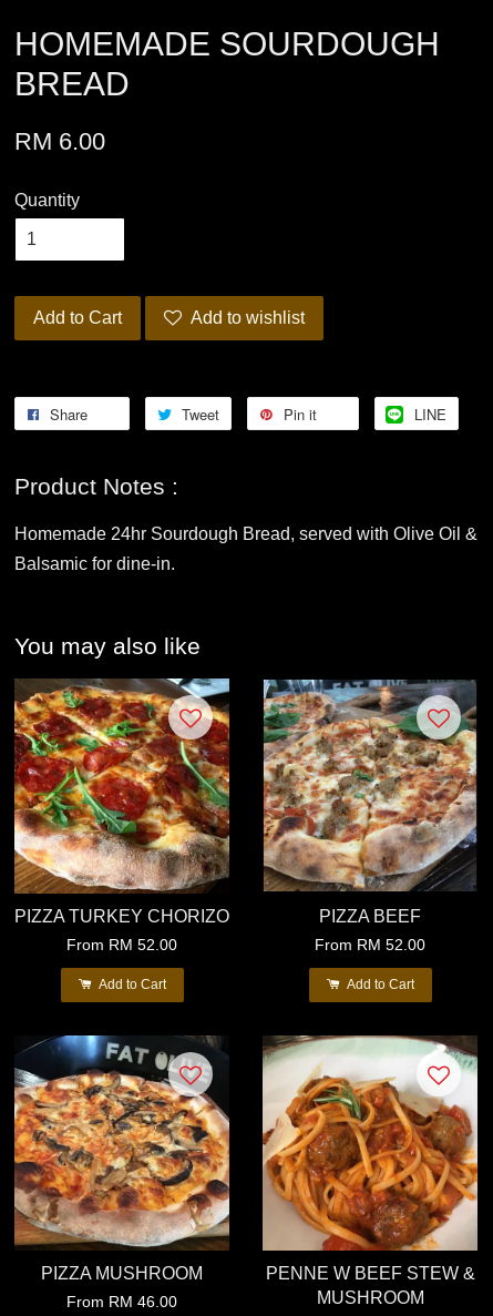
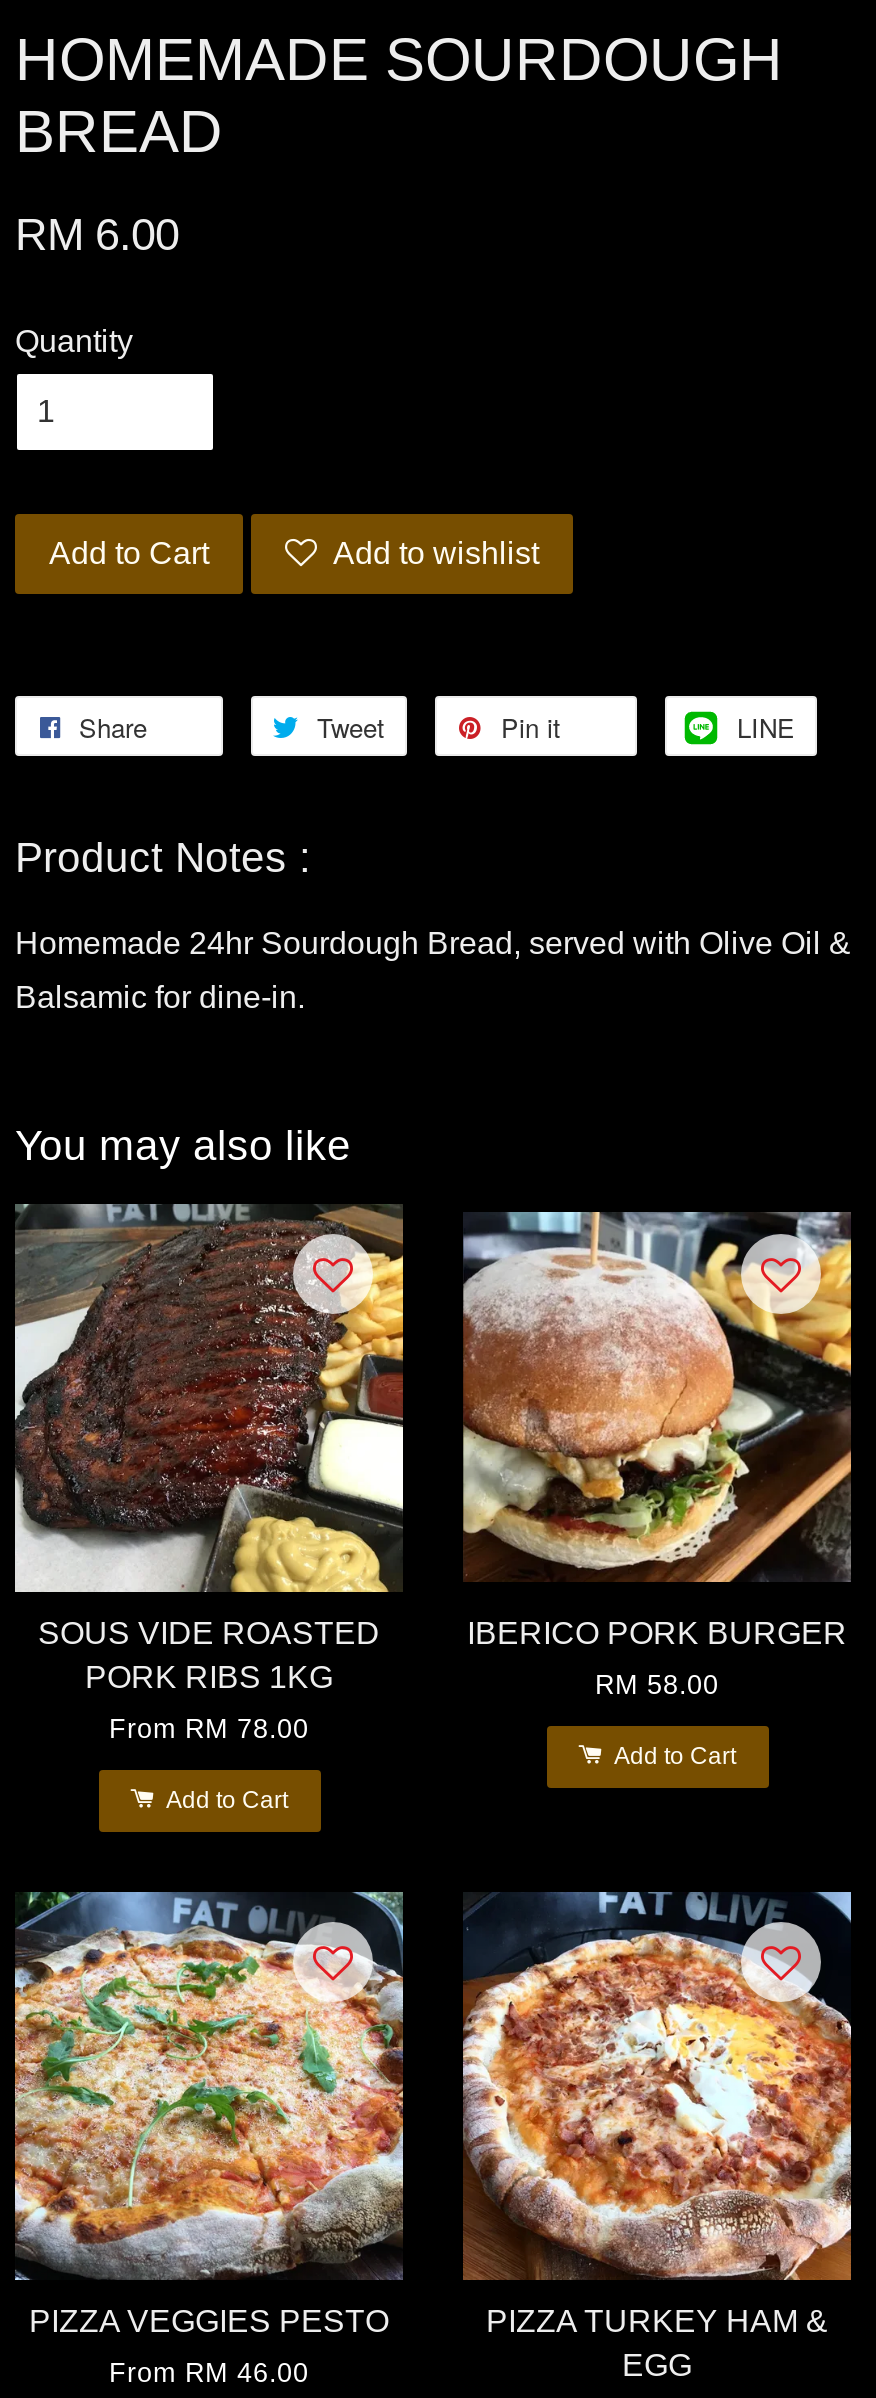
- [image]
- PIZZA TURKEY CHORIZO
+ [image]
+ SOUS VIDE ROASTED
+ PORK RIBS 1KG

- [image]
- PIZZA BEEF
+ [image]
+ IBERICO PORK BURGER

- From RM 52.00
+ From RM 78.00

- From RM 52.00
+ RM 58.00

- [image]
- PIZZA MUSHROOM
+ [image]
+ PIZZA VEGGIES PESTO

- [image]
- PENNE W BEEF STEW &
- MUSHROOM
+ [image]
+ PIZZA TURKEY HAM &
+ EGG
